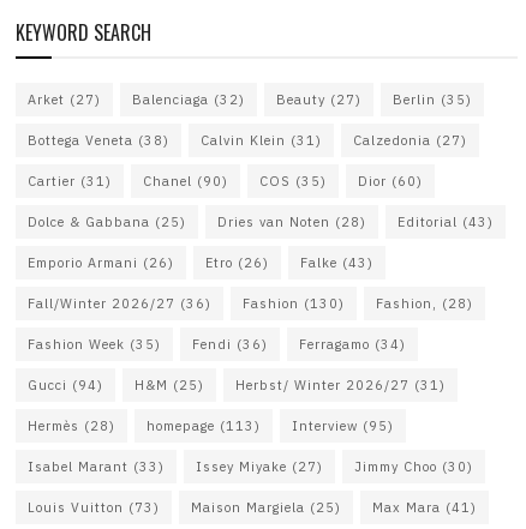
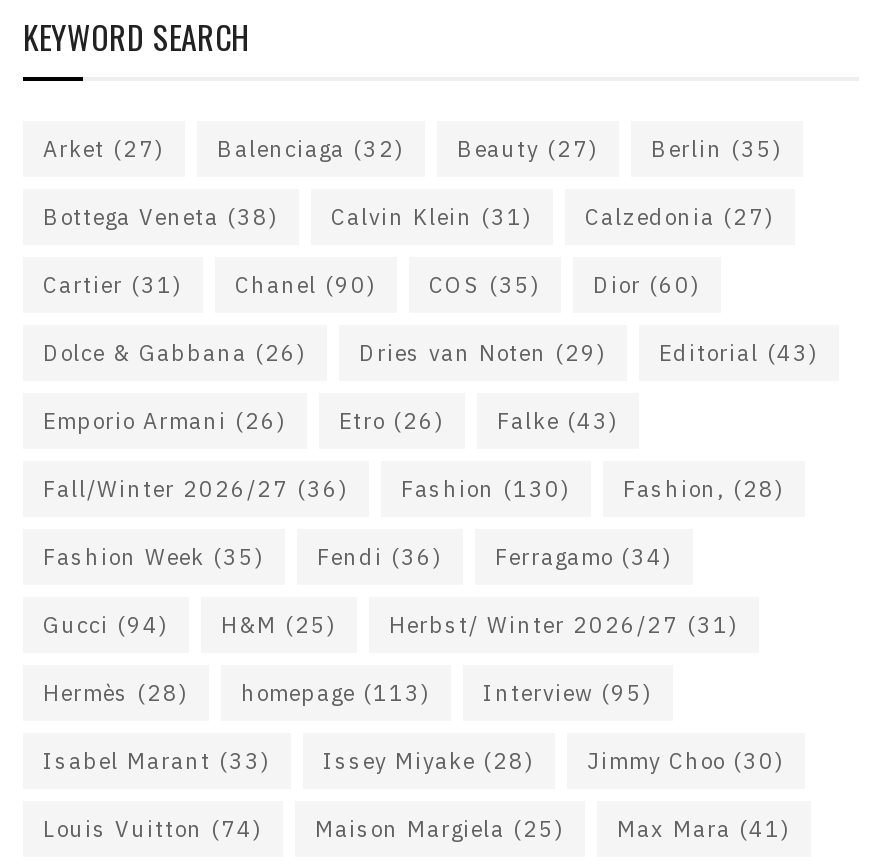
- Dolce & Gabbana (25)
+ Dolce & Gabbana (26)

- Dries van Noten (28)
+ Dries van Noten (29)

- Isabel Marant (33) Issey Miyake (27) Jimmy Choo (30)
+ Isabel Marant (33) Issey Miyake (28) Jimmy Choo (30)

- Louis Vuitton (73)
+ Louis Vuitton (74)
